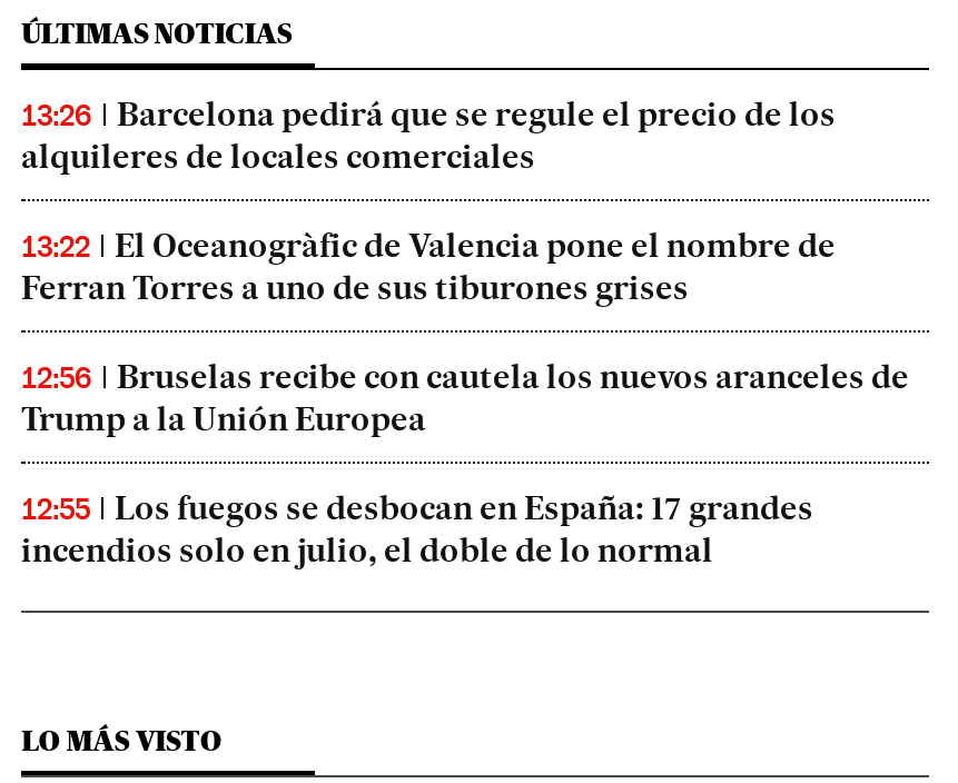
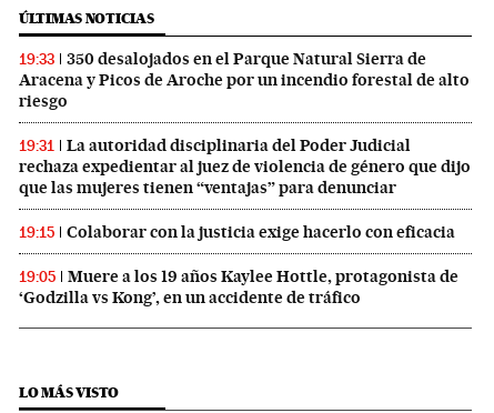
- 13:26
- Barcelona pedirá que se regule el precio de los
- alquileres de locales comerciales
+ 19:33
+ 350 desalojados en el Parque Natural Sierra de
+ Aracena y Picos de Aroche por un incendio forestal de alto
+ riesgo

- 13:22
- El Oceanogràfic de Valencia pone el nombre de
- Ferran Torres a uno de sus tiburones grises
+ 19:31
+ La autoridad disciplinaria del Poder Judicial
+ rechaza expedientar al juez de violencia de género que dijo
+ que las mujeres tienen “ventajas” para denunciar

- 12:56
- Bruselas recibe con cautela los nuevos aranceles de
- Trump a la Unión Europea
+ 19:15
+ Colaborar con la justicia exige hacerlo con eficacia

- 12:55
- Los fuegos se desbocan en España: 17 grandes
- incendios solo en julio, el doble de lo normal
+ 19:05
+ Muere a los 19 años Kaylee Hottle, protagonista de
+ ‘Godzilla vs Kong’, en un accidente de tráfico
